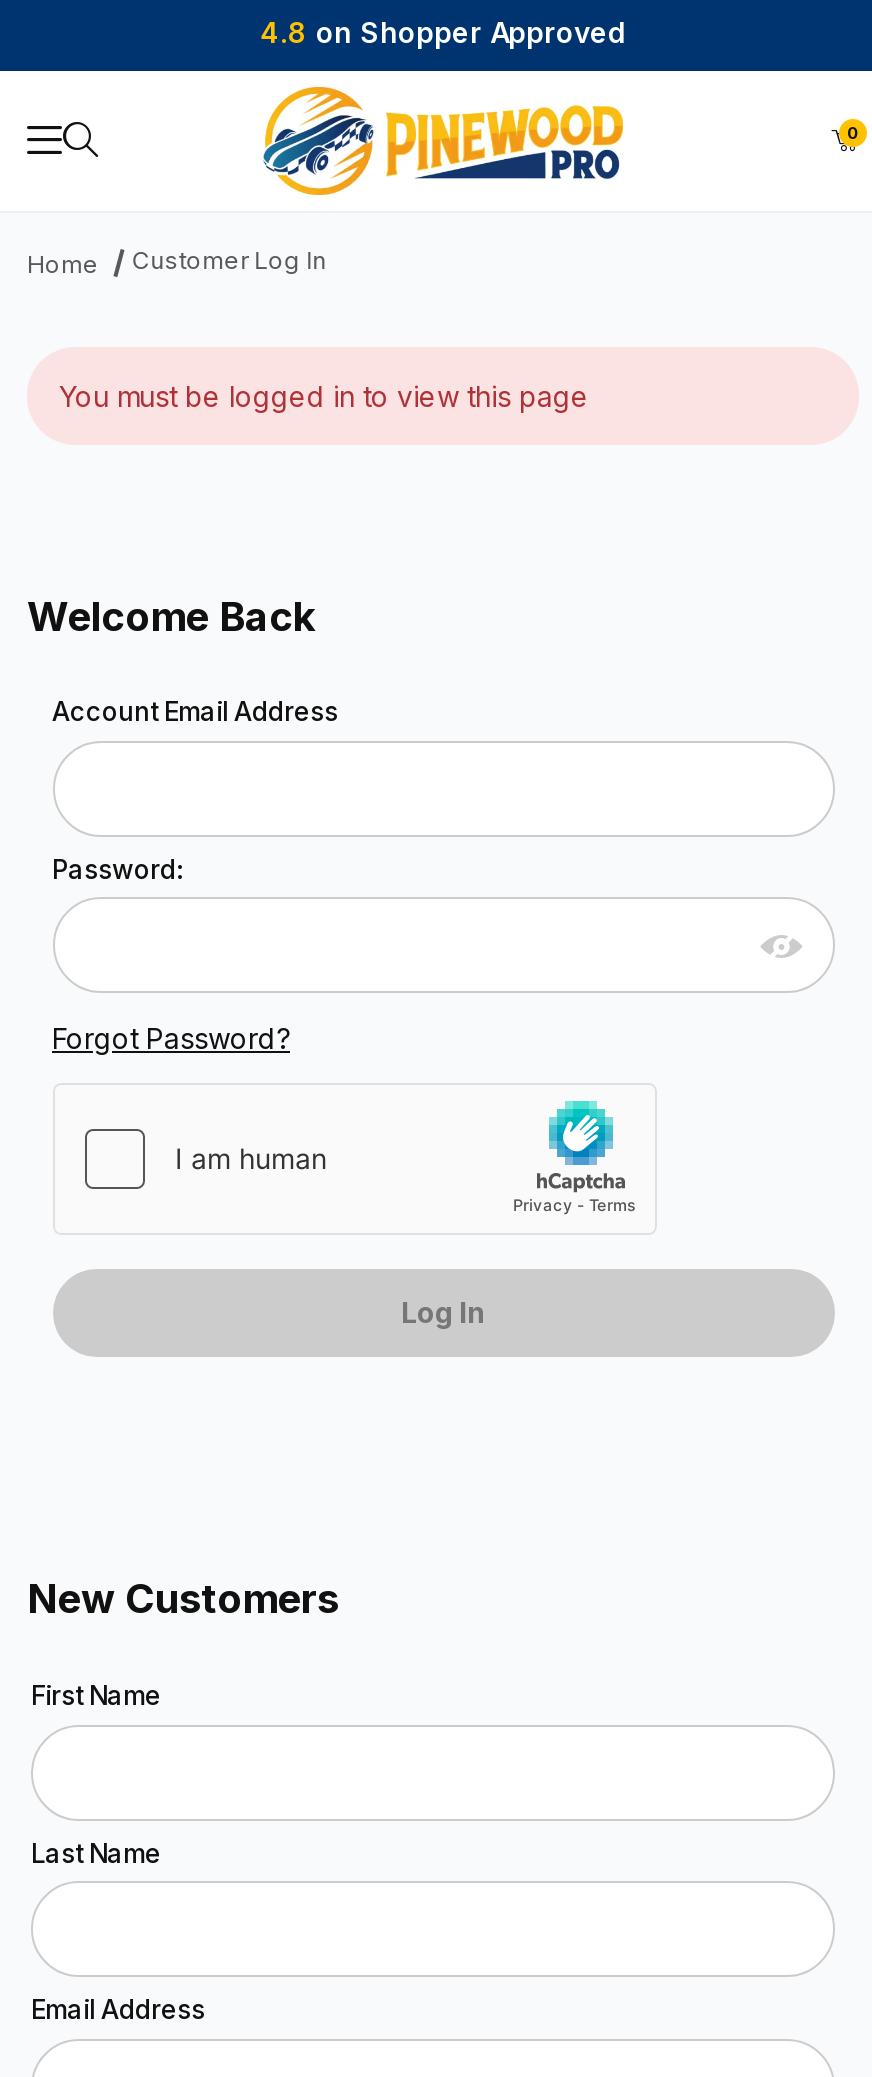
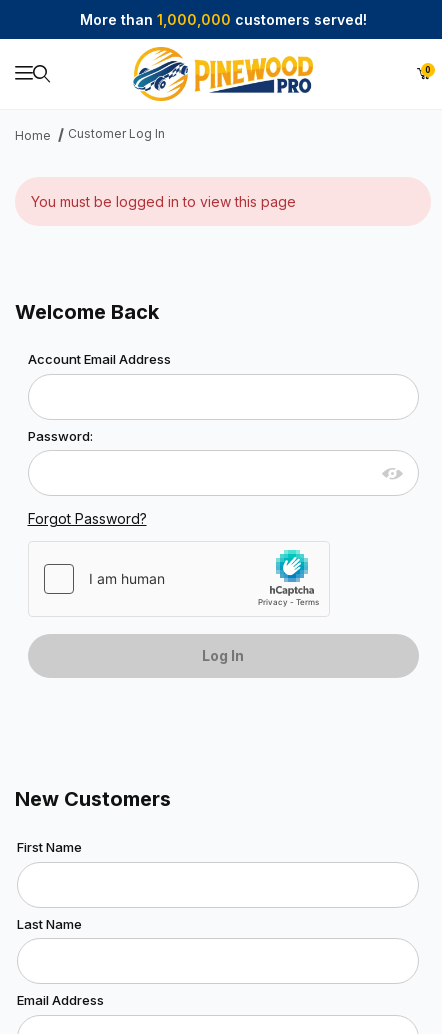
- 4.8 on Shopper Approved
+ More than 1,000,000 customers served!
